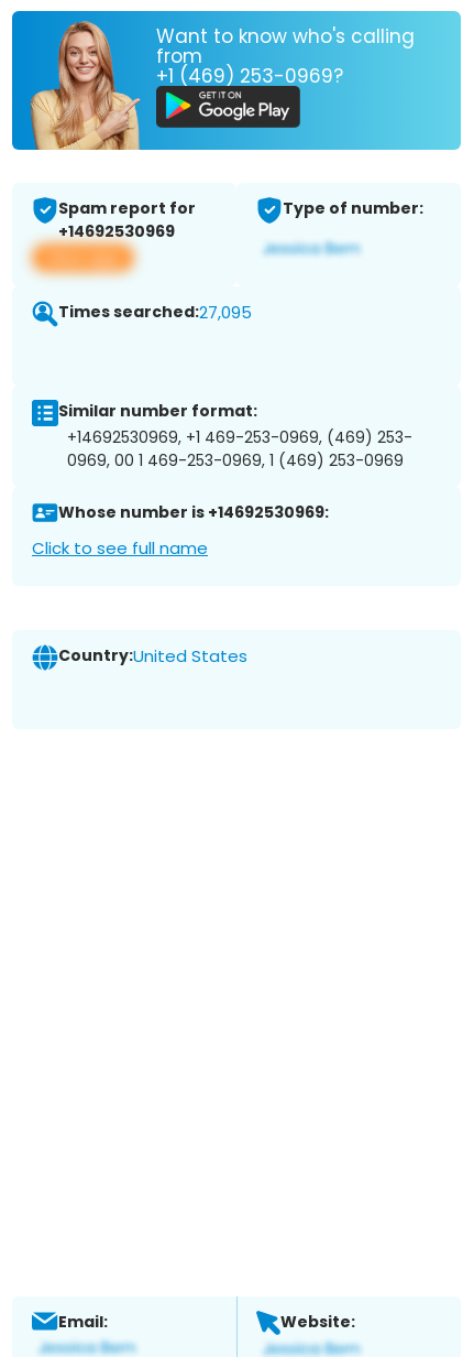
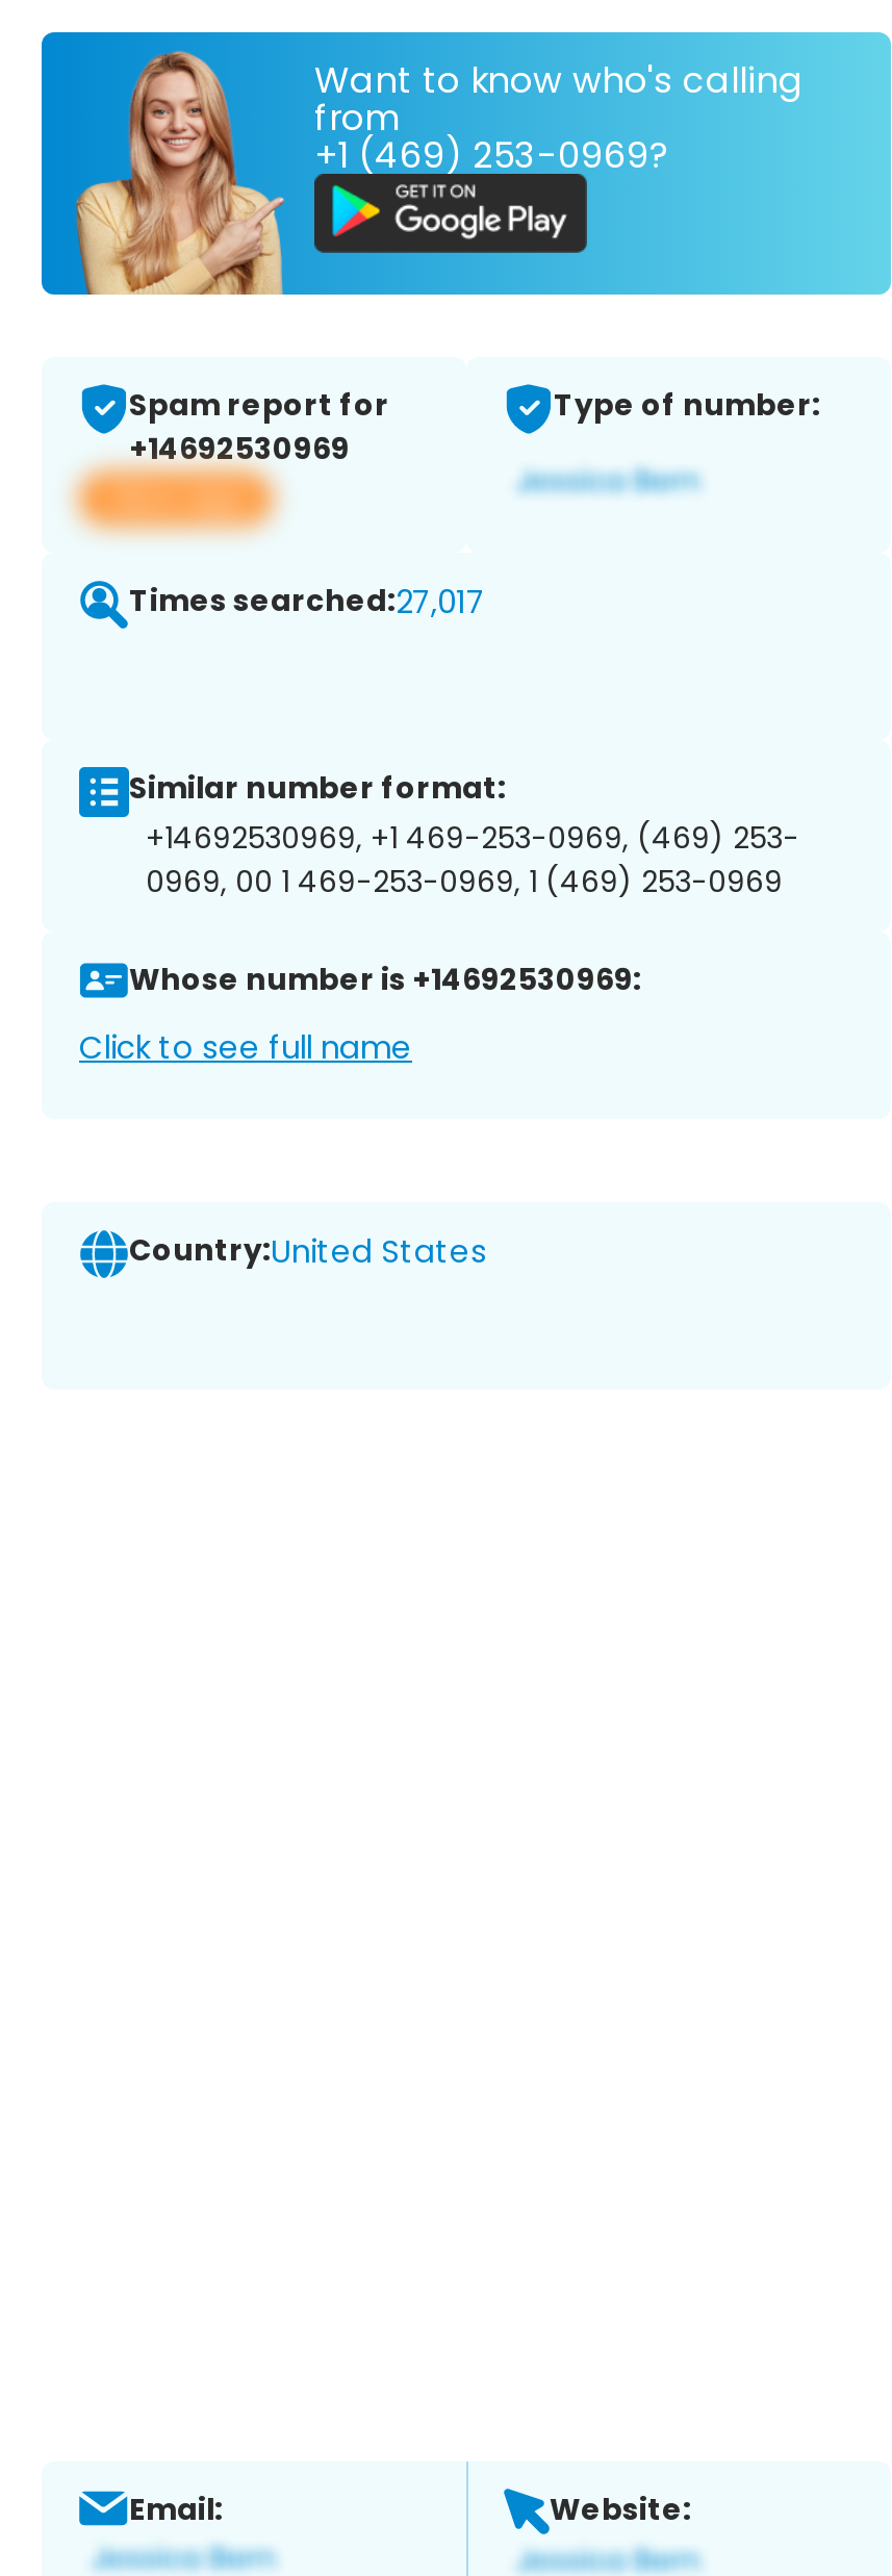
- Times searched:27,095
+ Times searched:27,017
